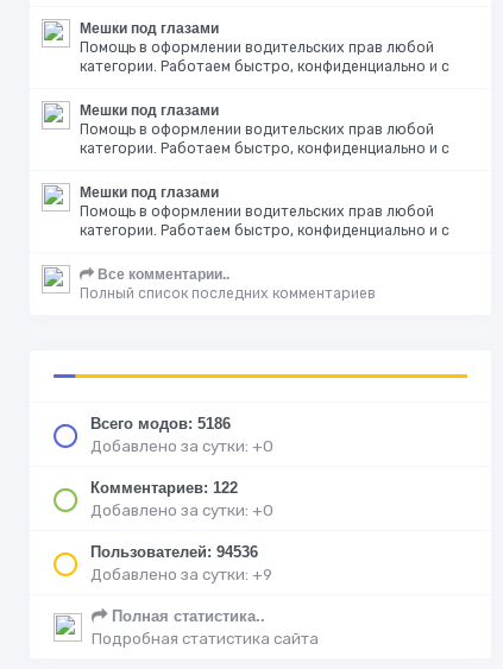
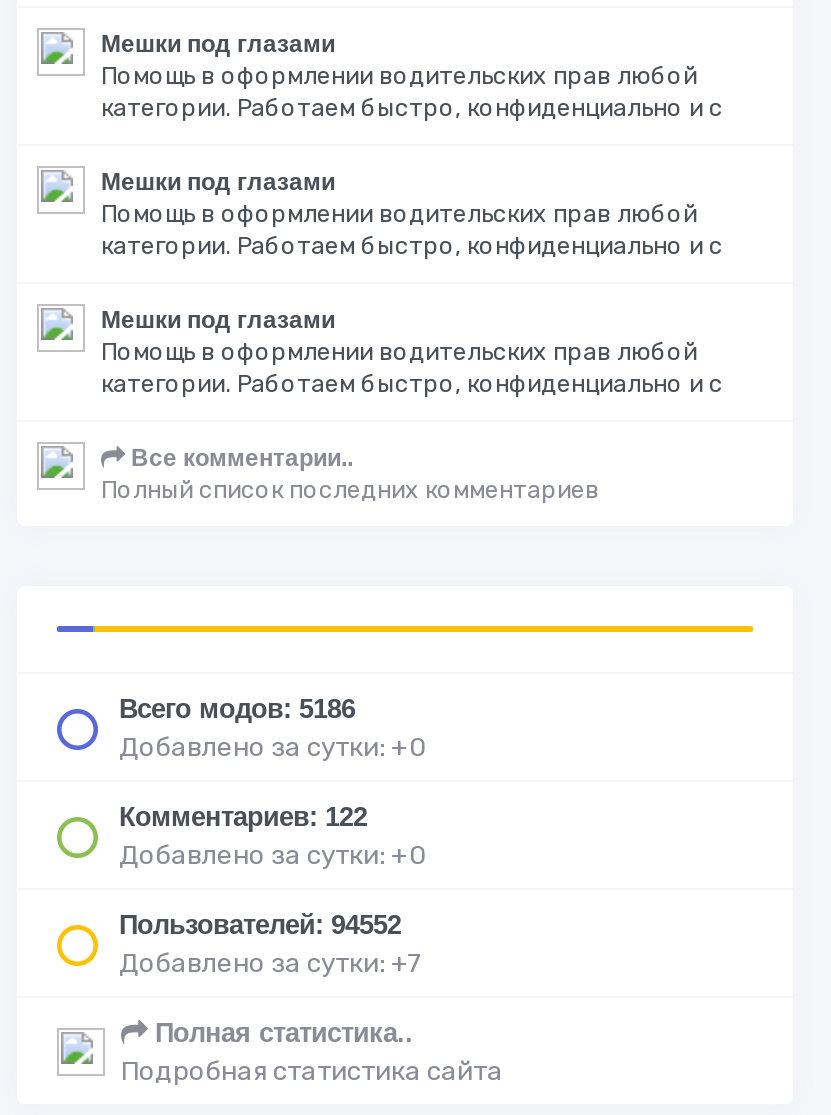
- Пользователей: 94536
+ Пользователей: 94552

- Добавлено за сутки: +9
+ Добавлено за сутки: +7
